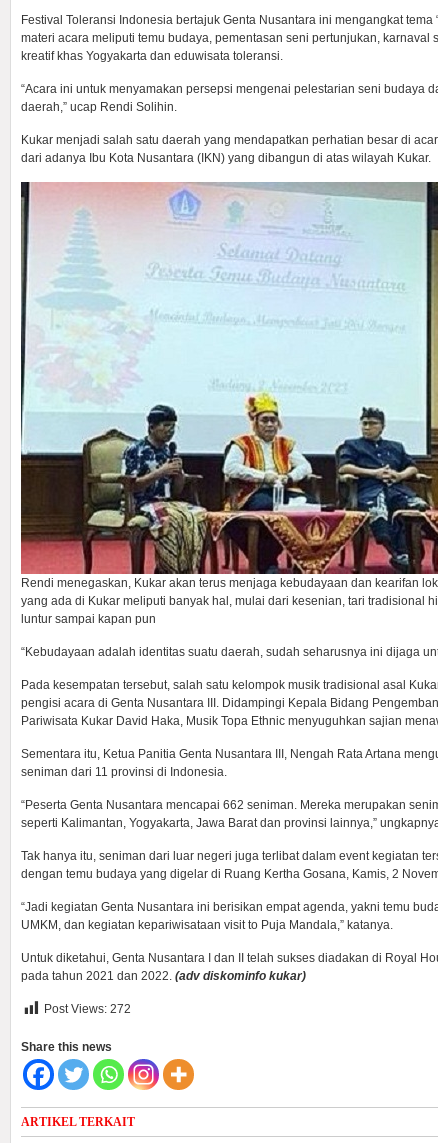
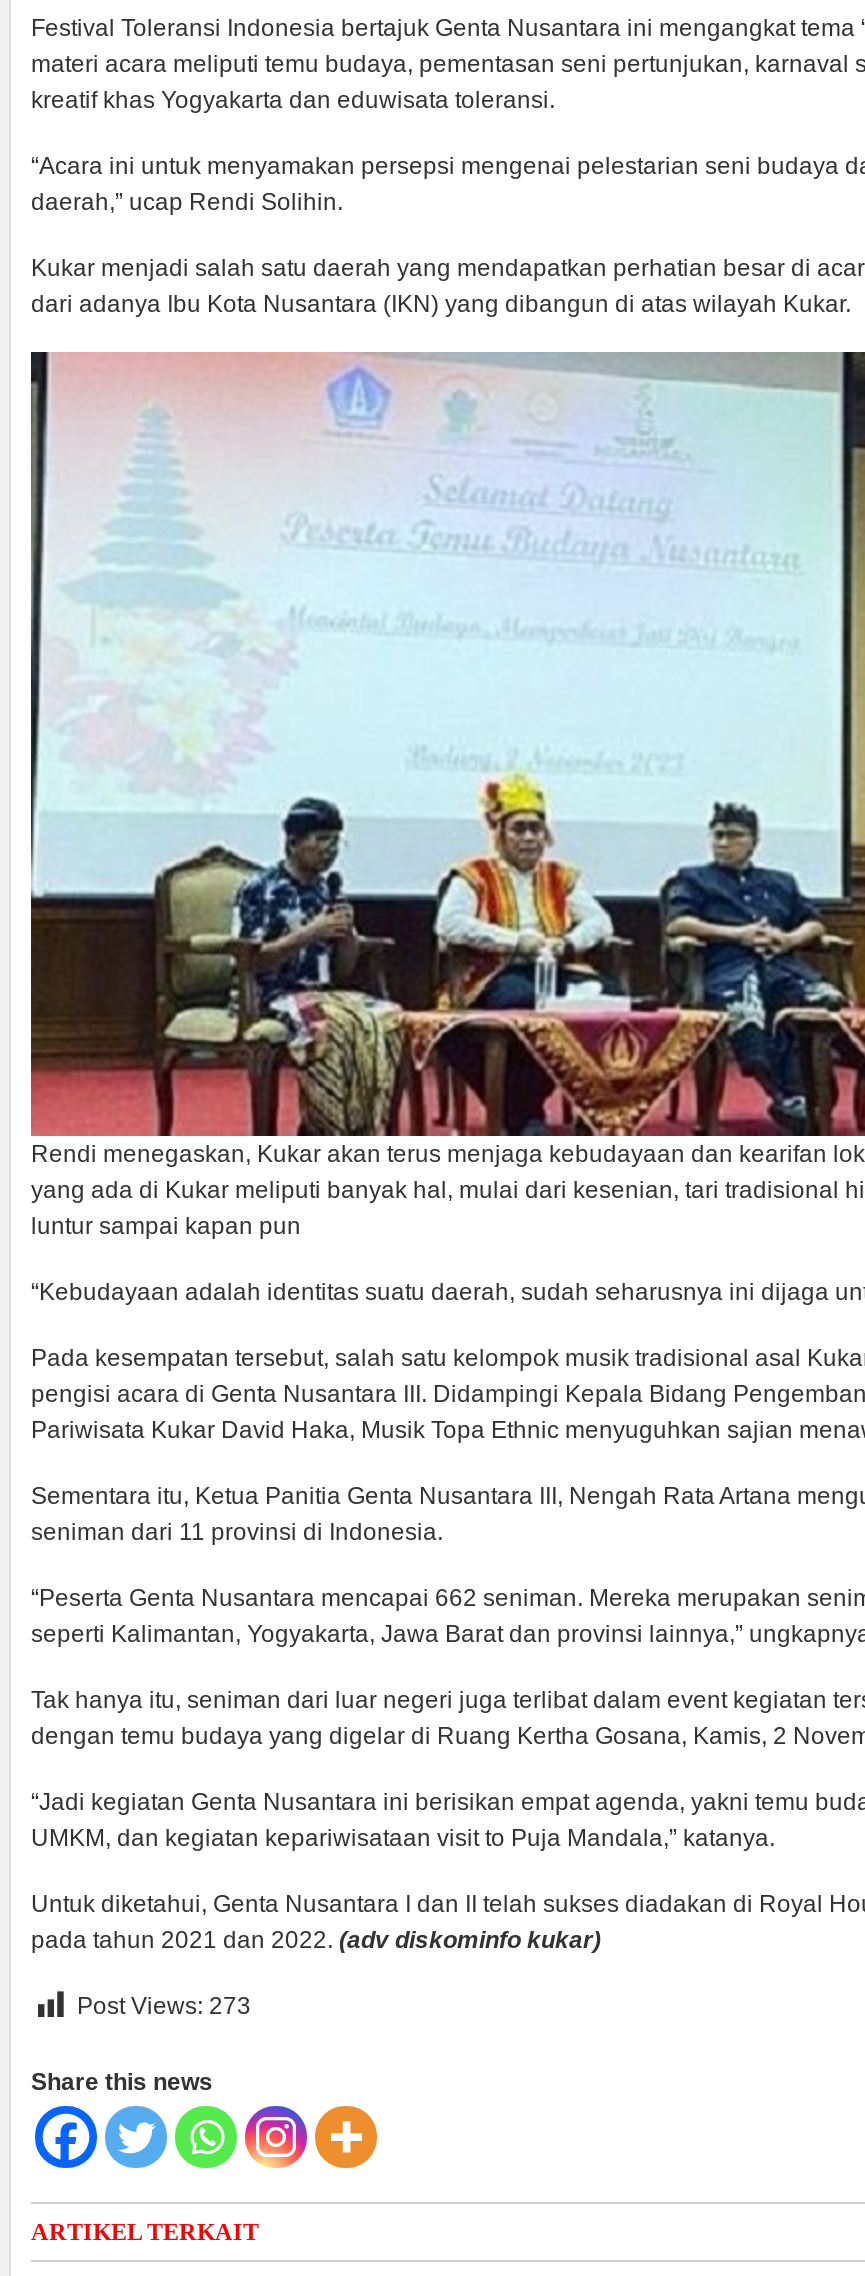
- Post Views: 272
+ Post Views: 273
